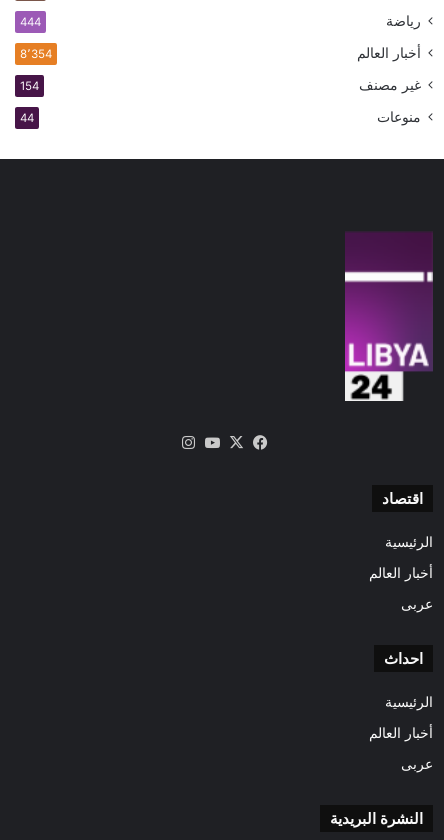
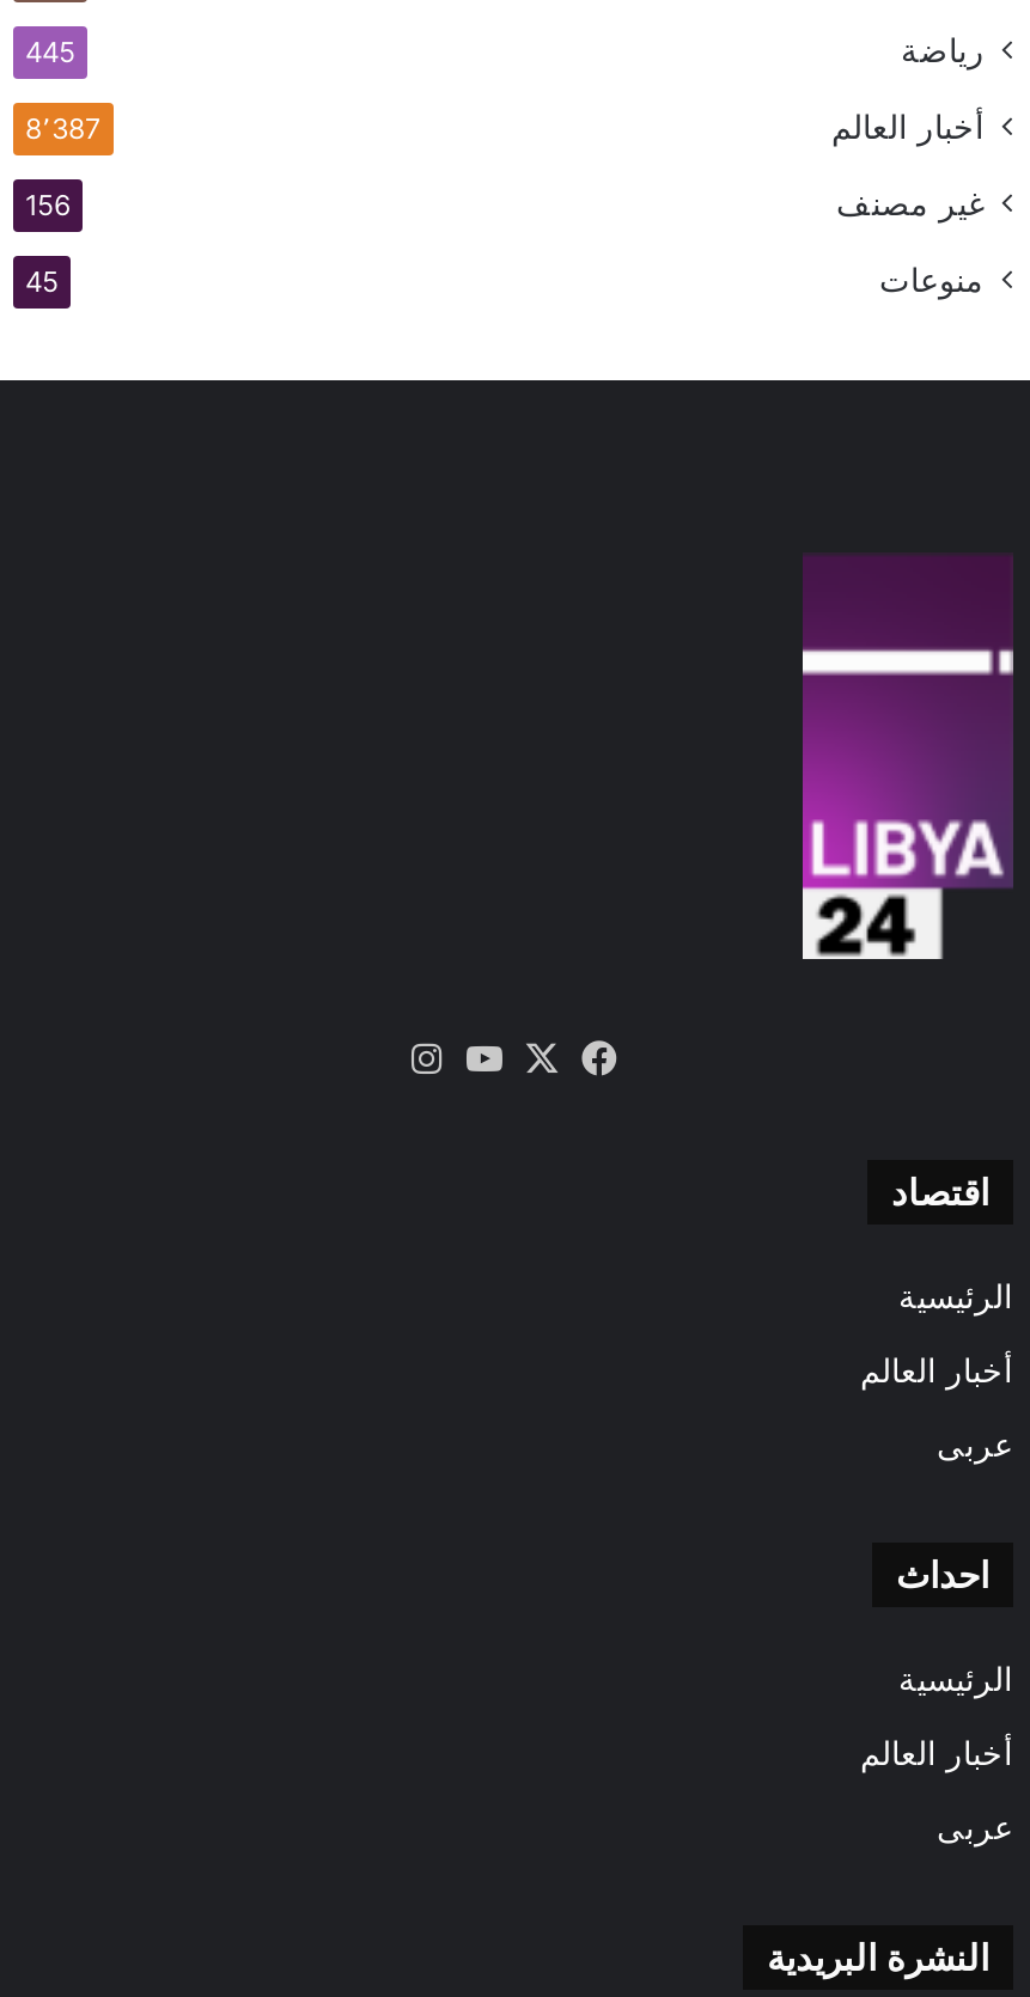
- 444
+ 445

- 8٬354
+ 8٬387

- 154
+ 156

- 44
+ 45
